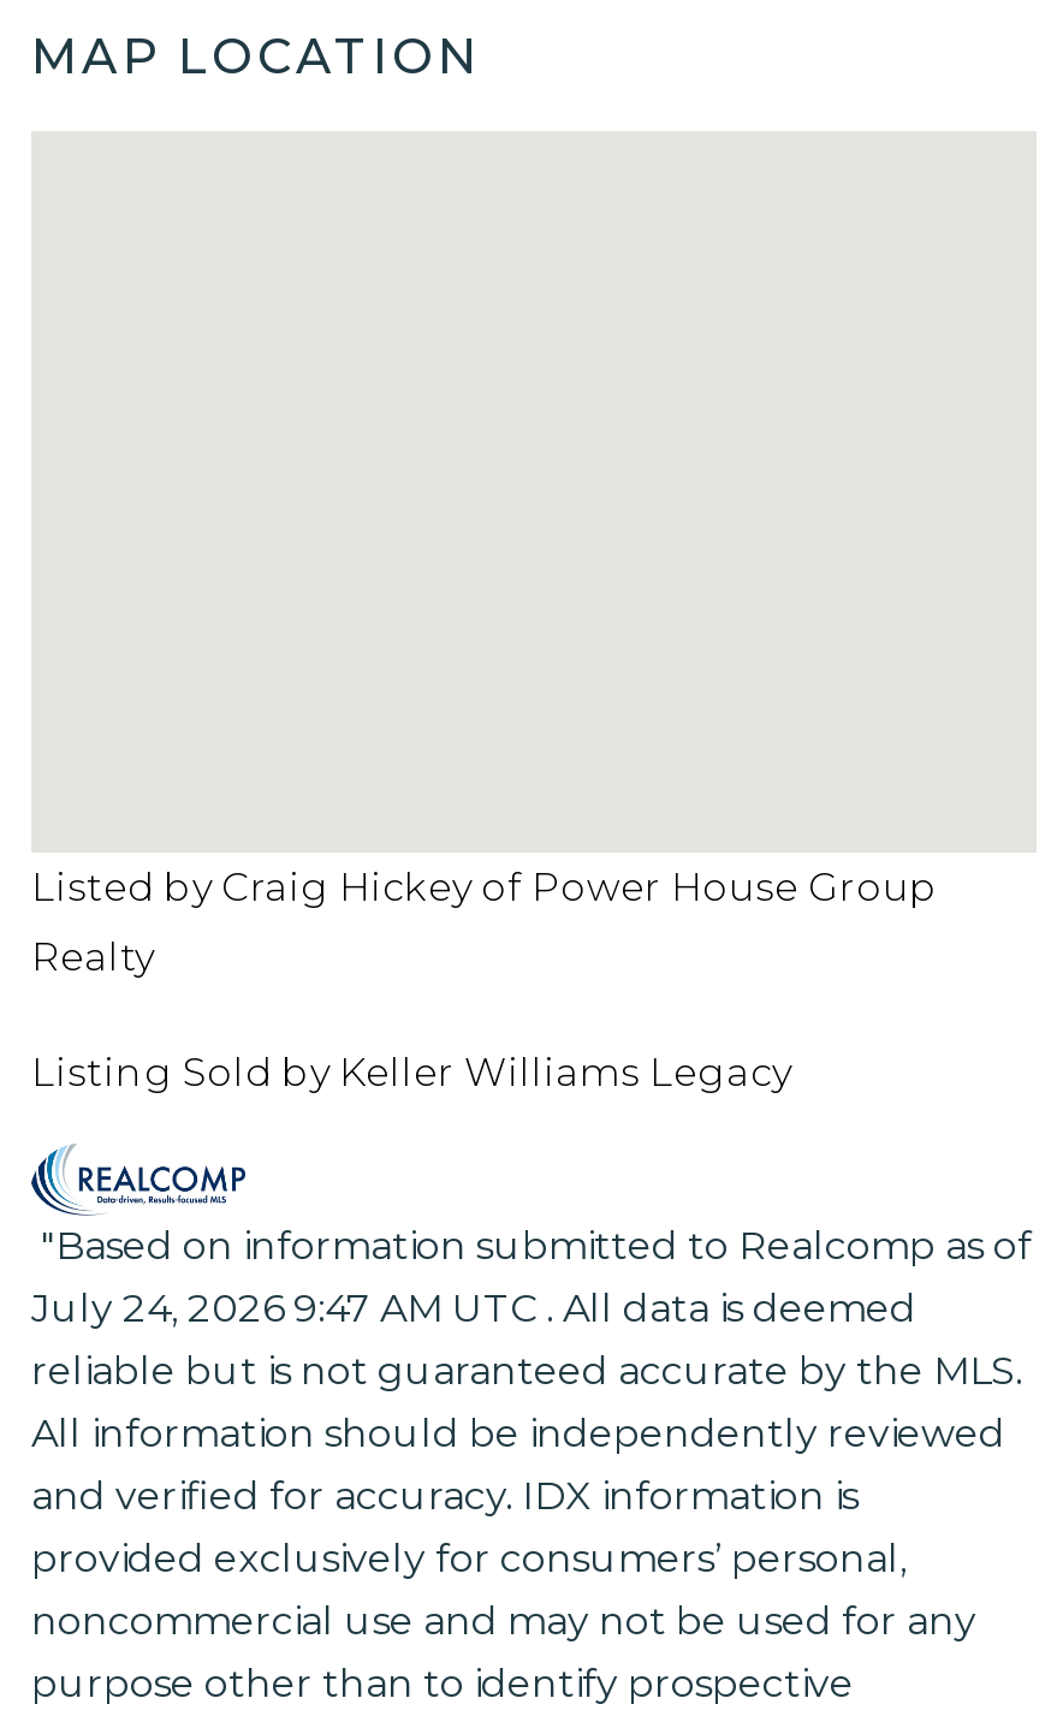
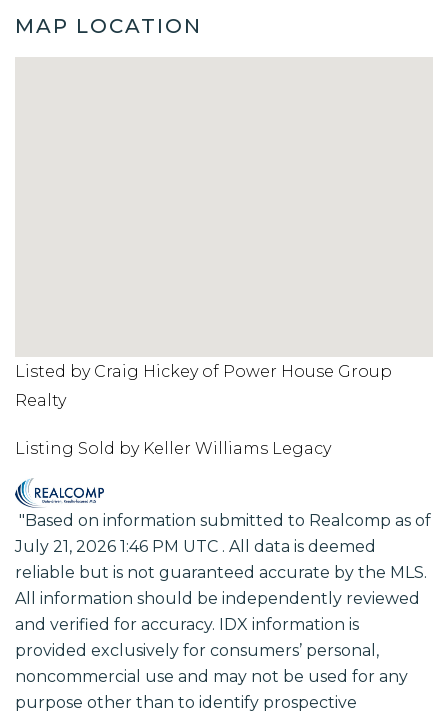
- July 24, 2026 9:47 AM UTC . All data is deemed
+ July 21, 2026 1:46 PM UTC . All data is deemed
